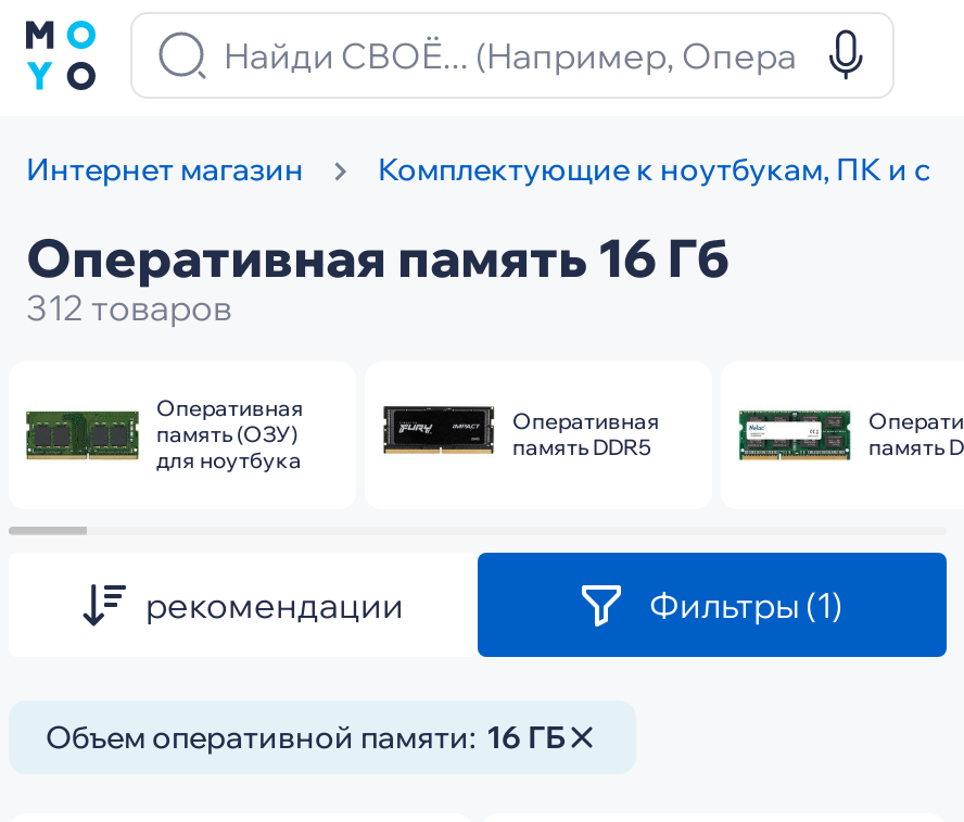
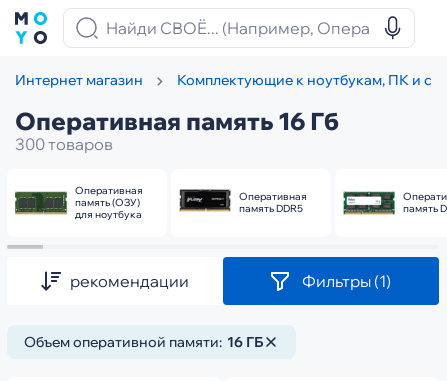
- 312 товаров
+ 300 товаров
